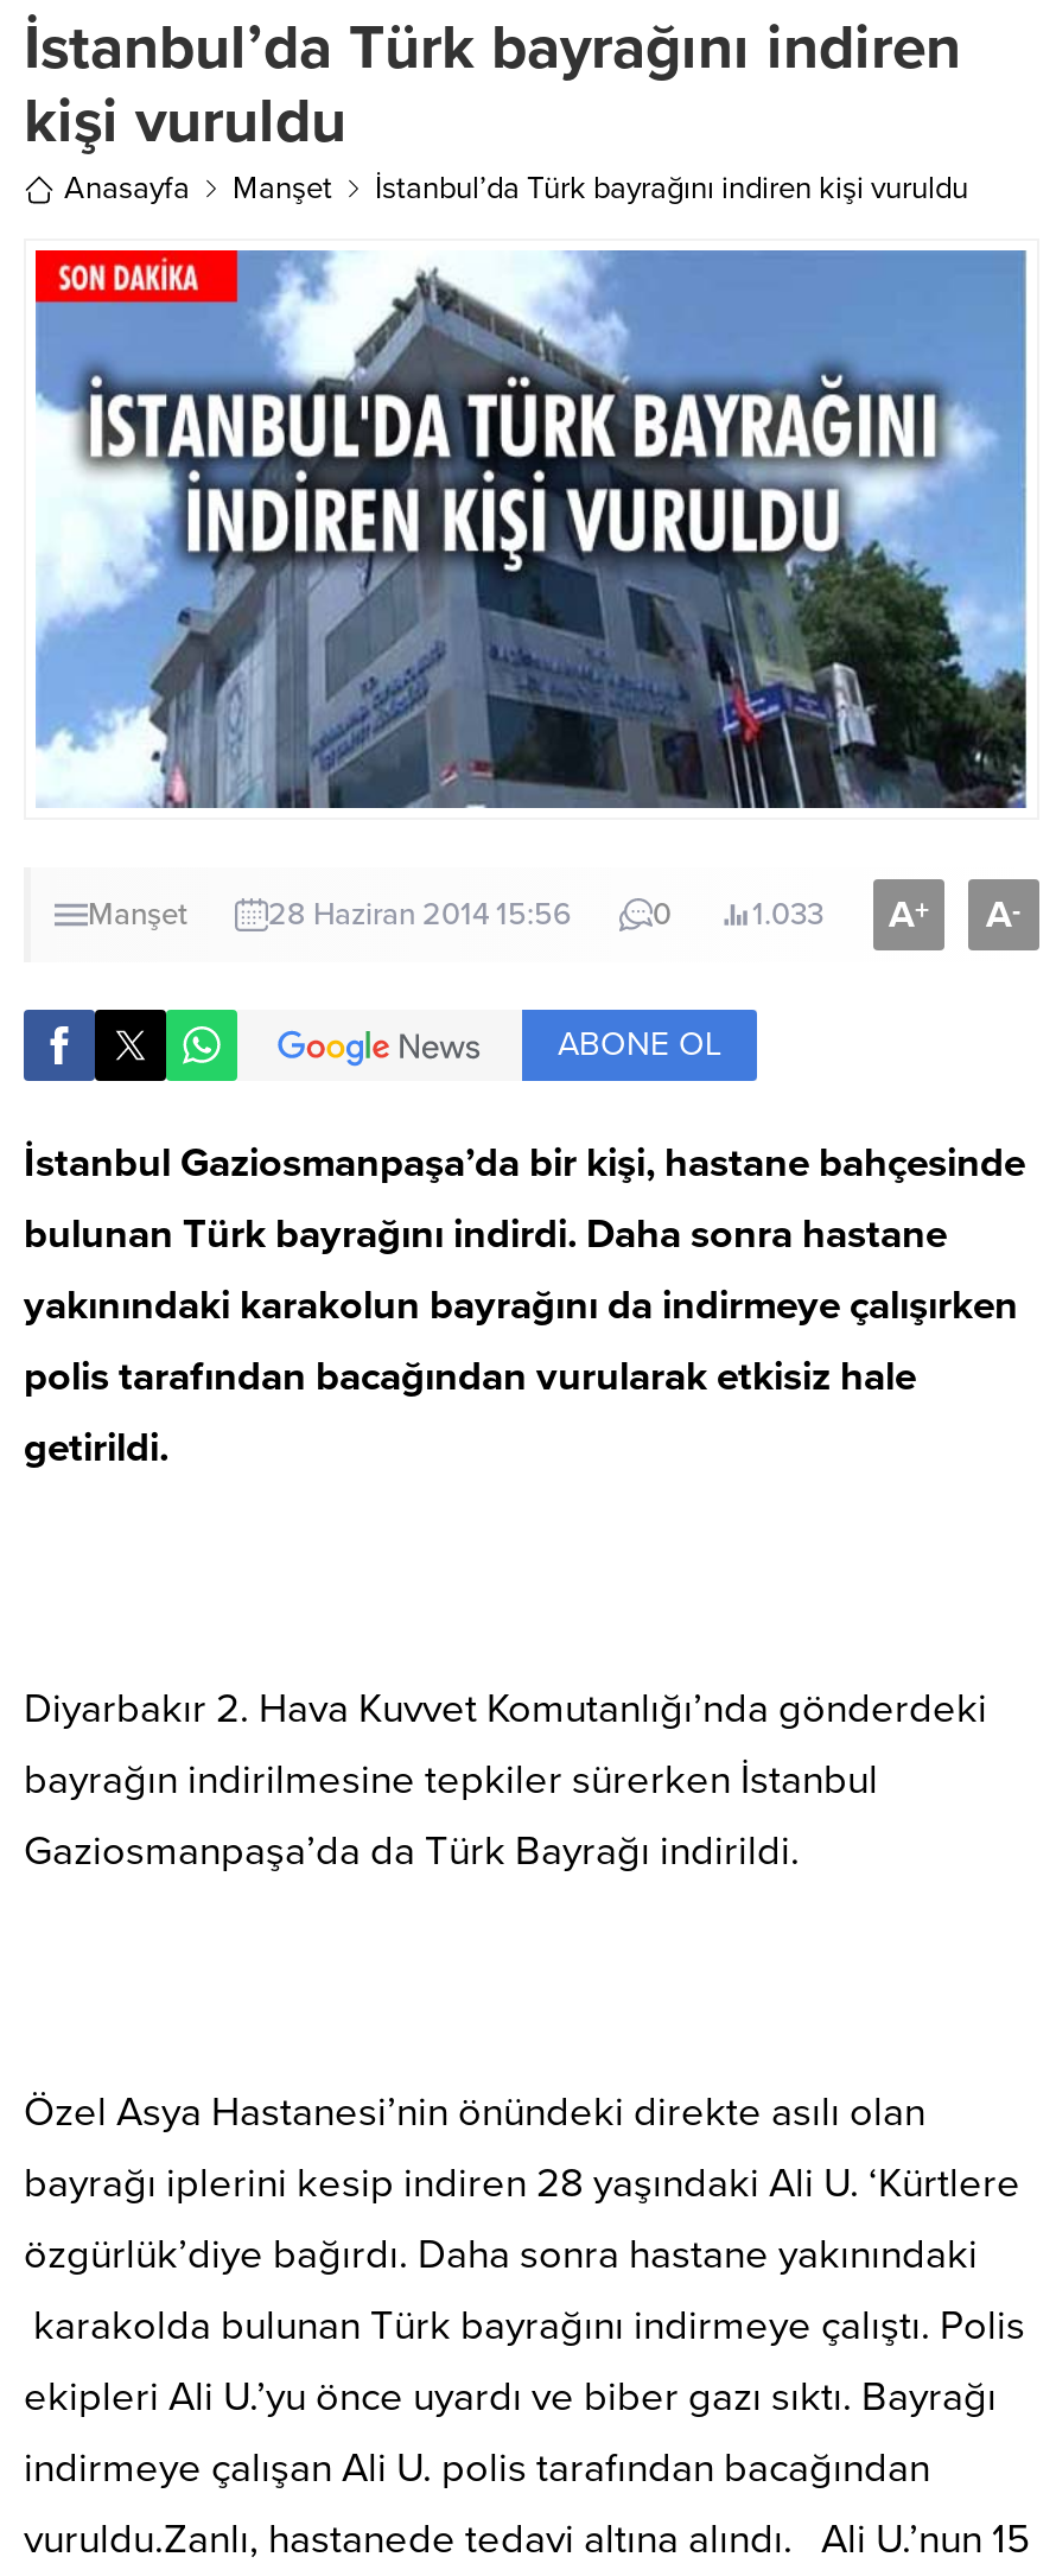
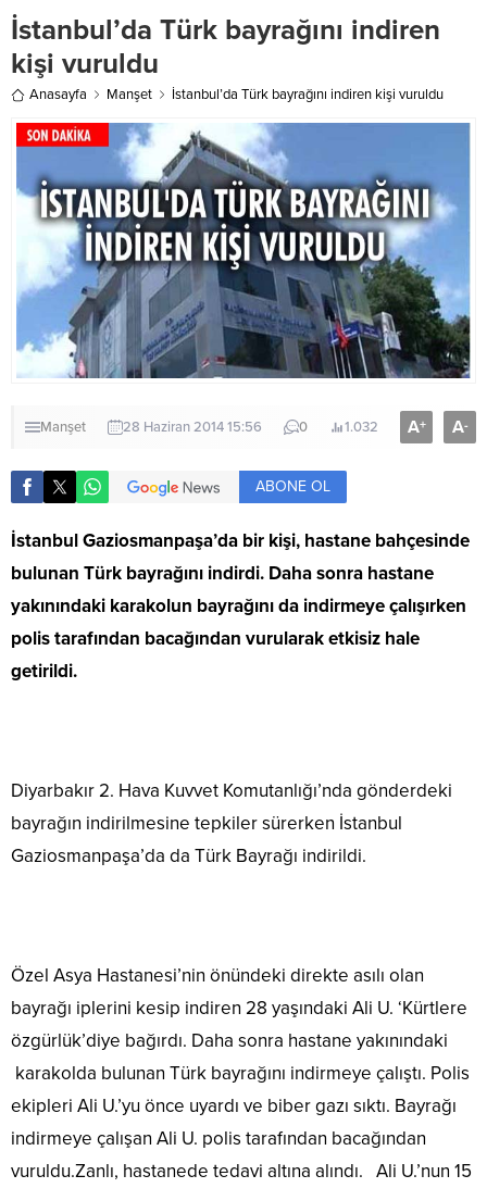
- 1.033 A+ A-
+ 1.032 A+ A-
